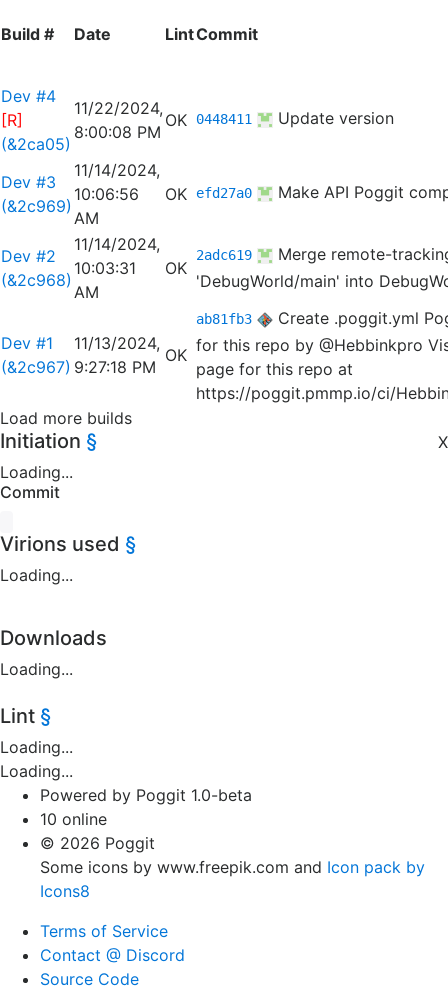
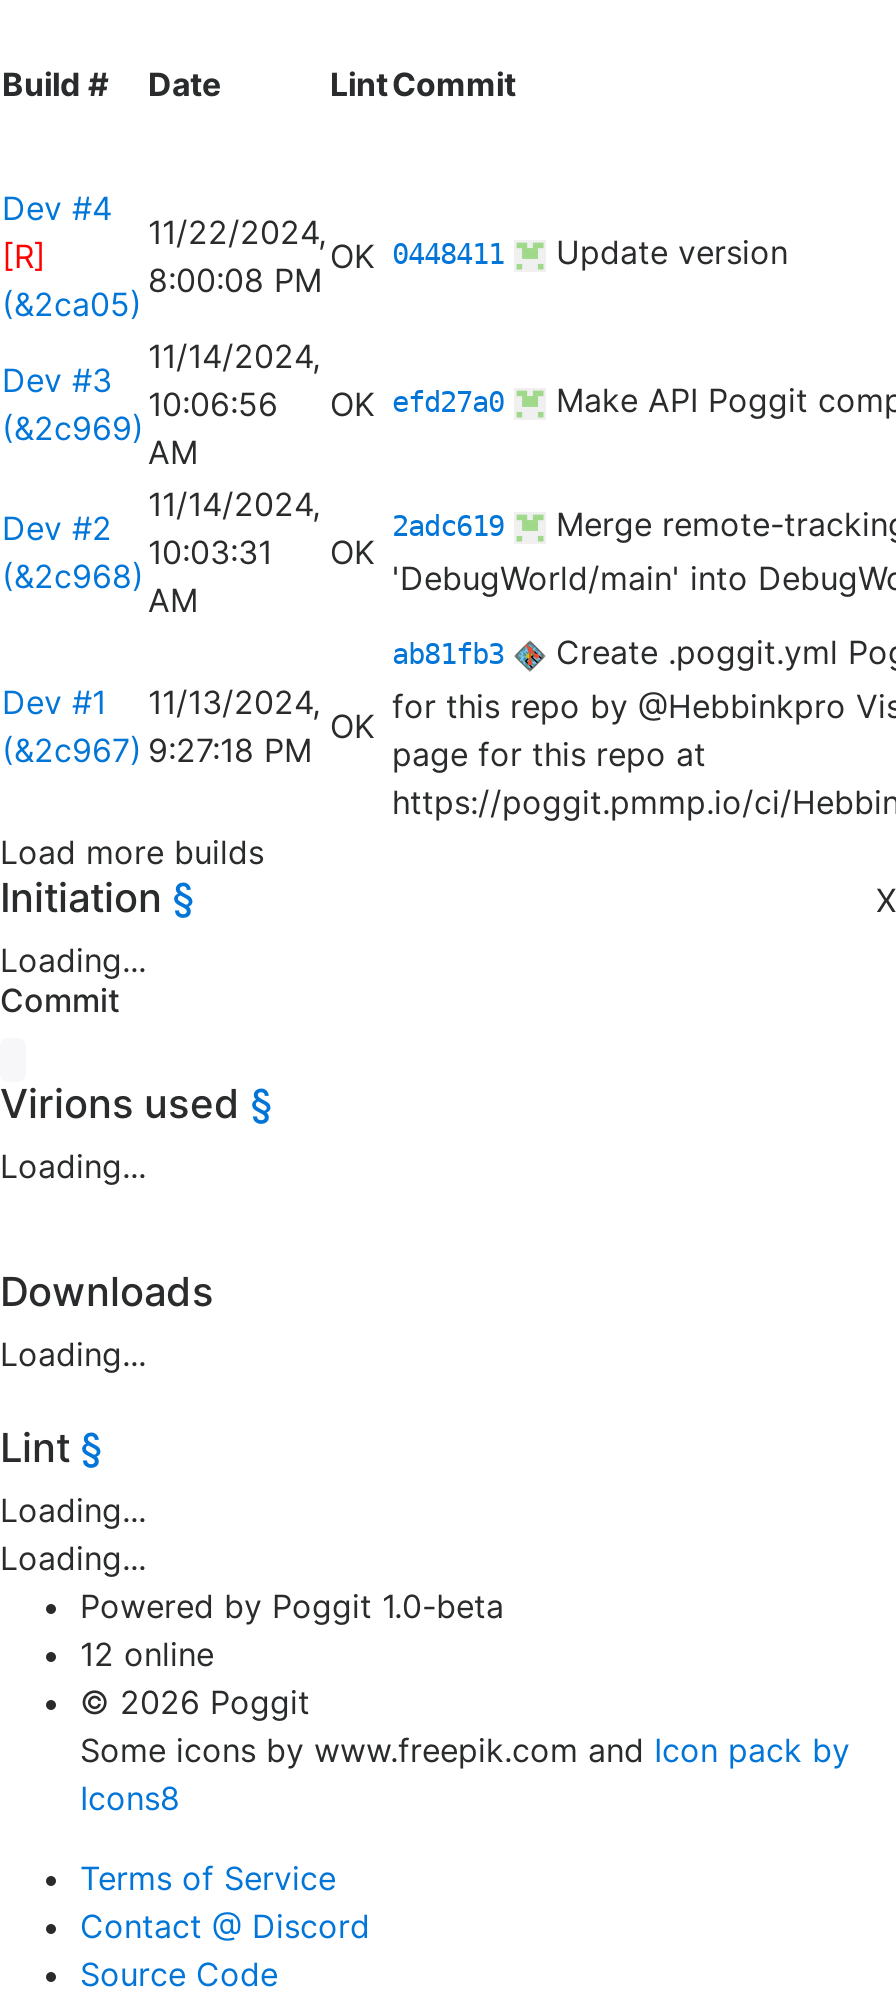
- 10 online
+ 12 online
